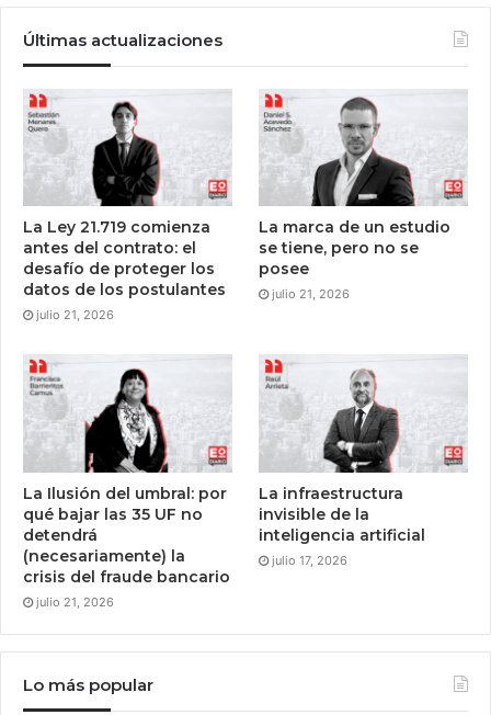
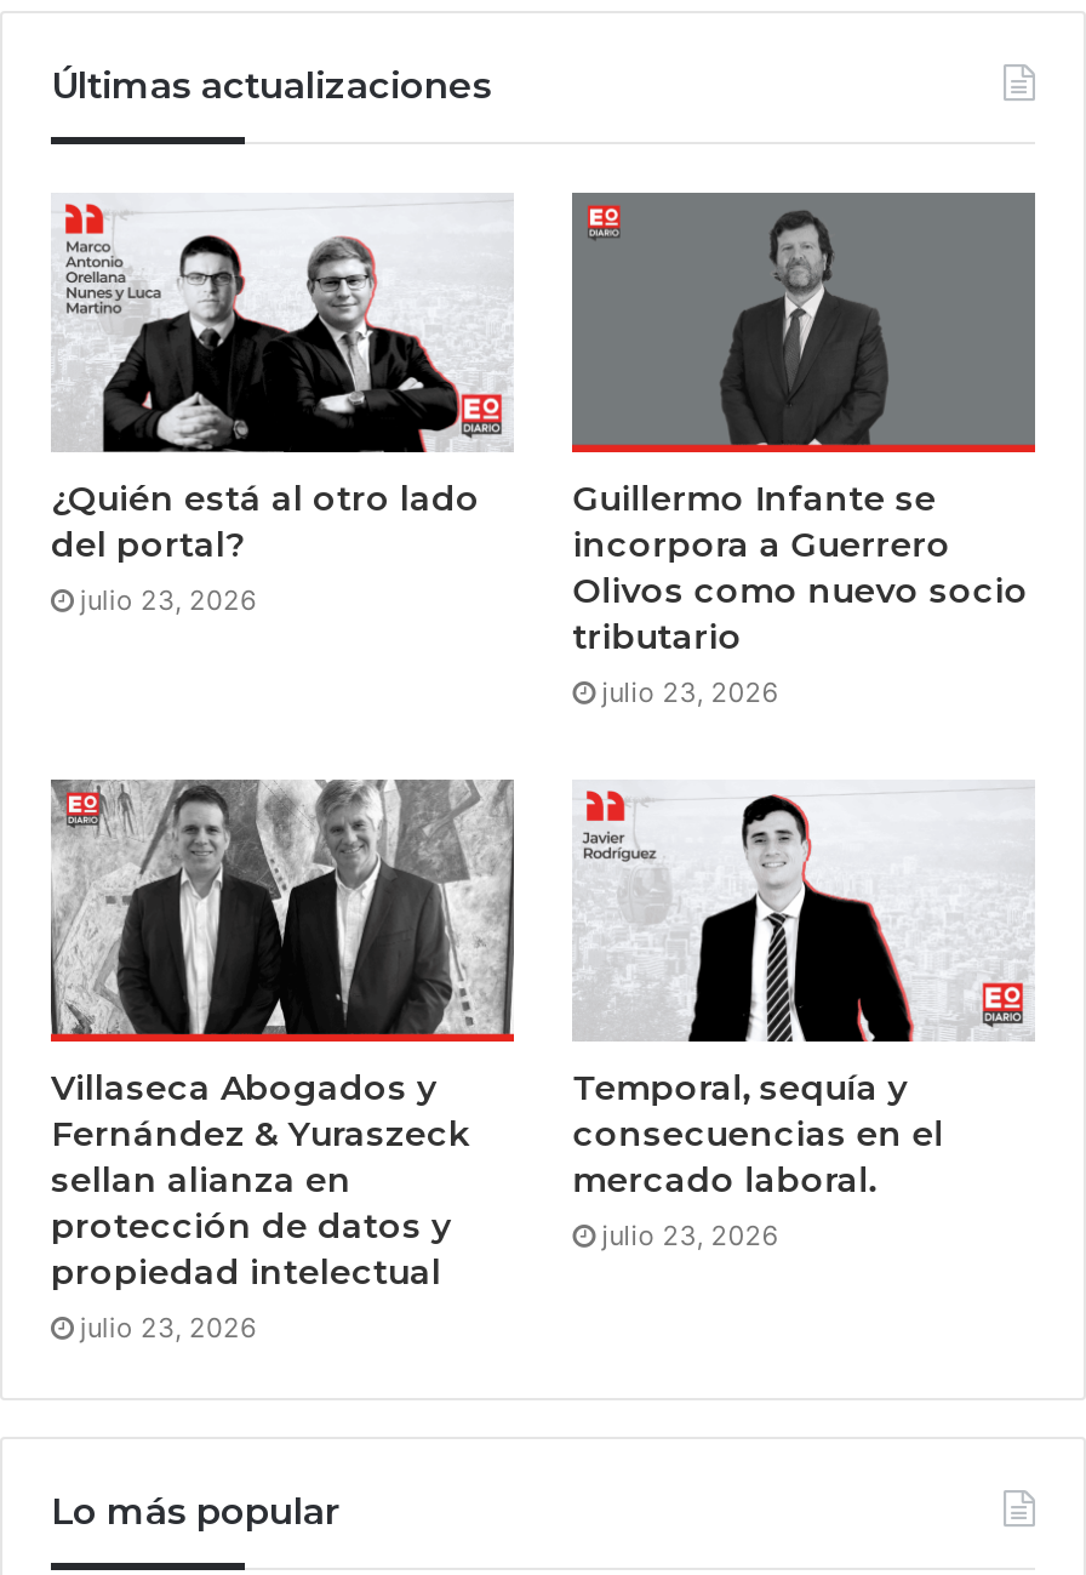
- [image]
- La marca de un estudio
- se tiene, pero no se
- posee
- julio 21, 2026
+ [image]
+ Guillermo Infante se
+ incorpora a Guerrero
+ Olivos como nuevo socio
+ tributario
+ julio 23, 2026

- [image]
- La Ley 21.719 comienza
- antes del contrato: el
- desafío de proteger los
- datos de los postulantes
- julio 21, 2026
+ [image]
+ ¿Quién está al otro lado
+ del portal?
+ julio 23, 2026

- [image]
- La Ilusión del umbral: por
- qué bajar las 35 UF no
- detendrá
- (necesariamente) la
- crisis del fraude bancario
- julio 21, 2026
+ [image]
+ Villaseca Abogados y
+ Fernández & Yuraszeck
+ sellan alianza en
+ protección de datos y
+ propiedad intelectual
+ julio 23, 2026

- [image]
- La infraestructura
- invisible de la
- inteligencia artificial
- julio 17, 2026
+ [image]
+ Temporal, sequía y
+ consecuencias en el
+ mercado laboral.
+ julio 23, 2026
